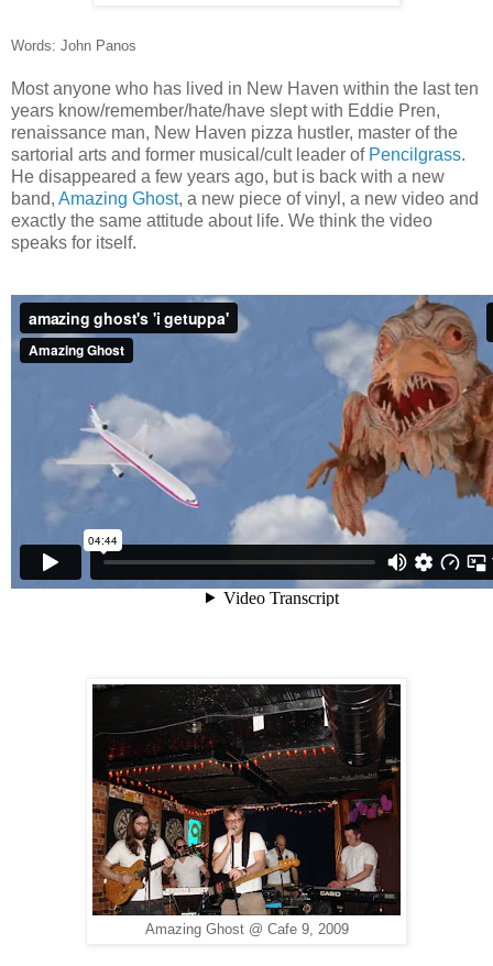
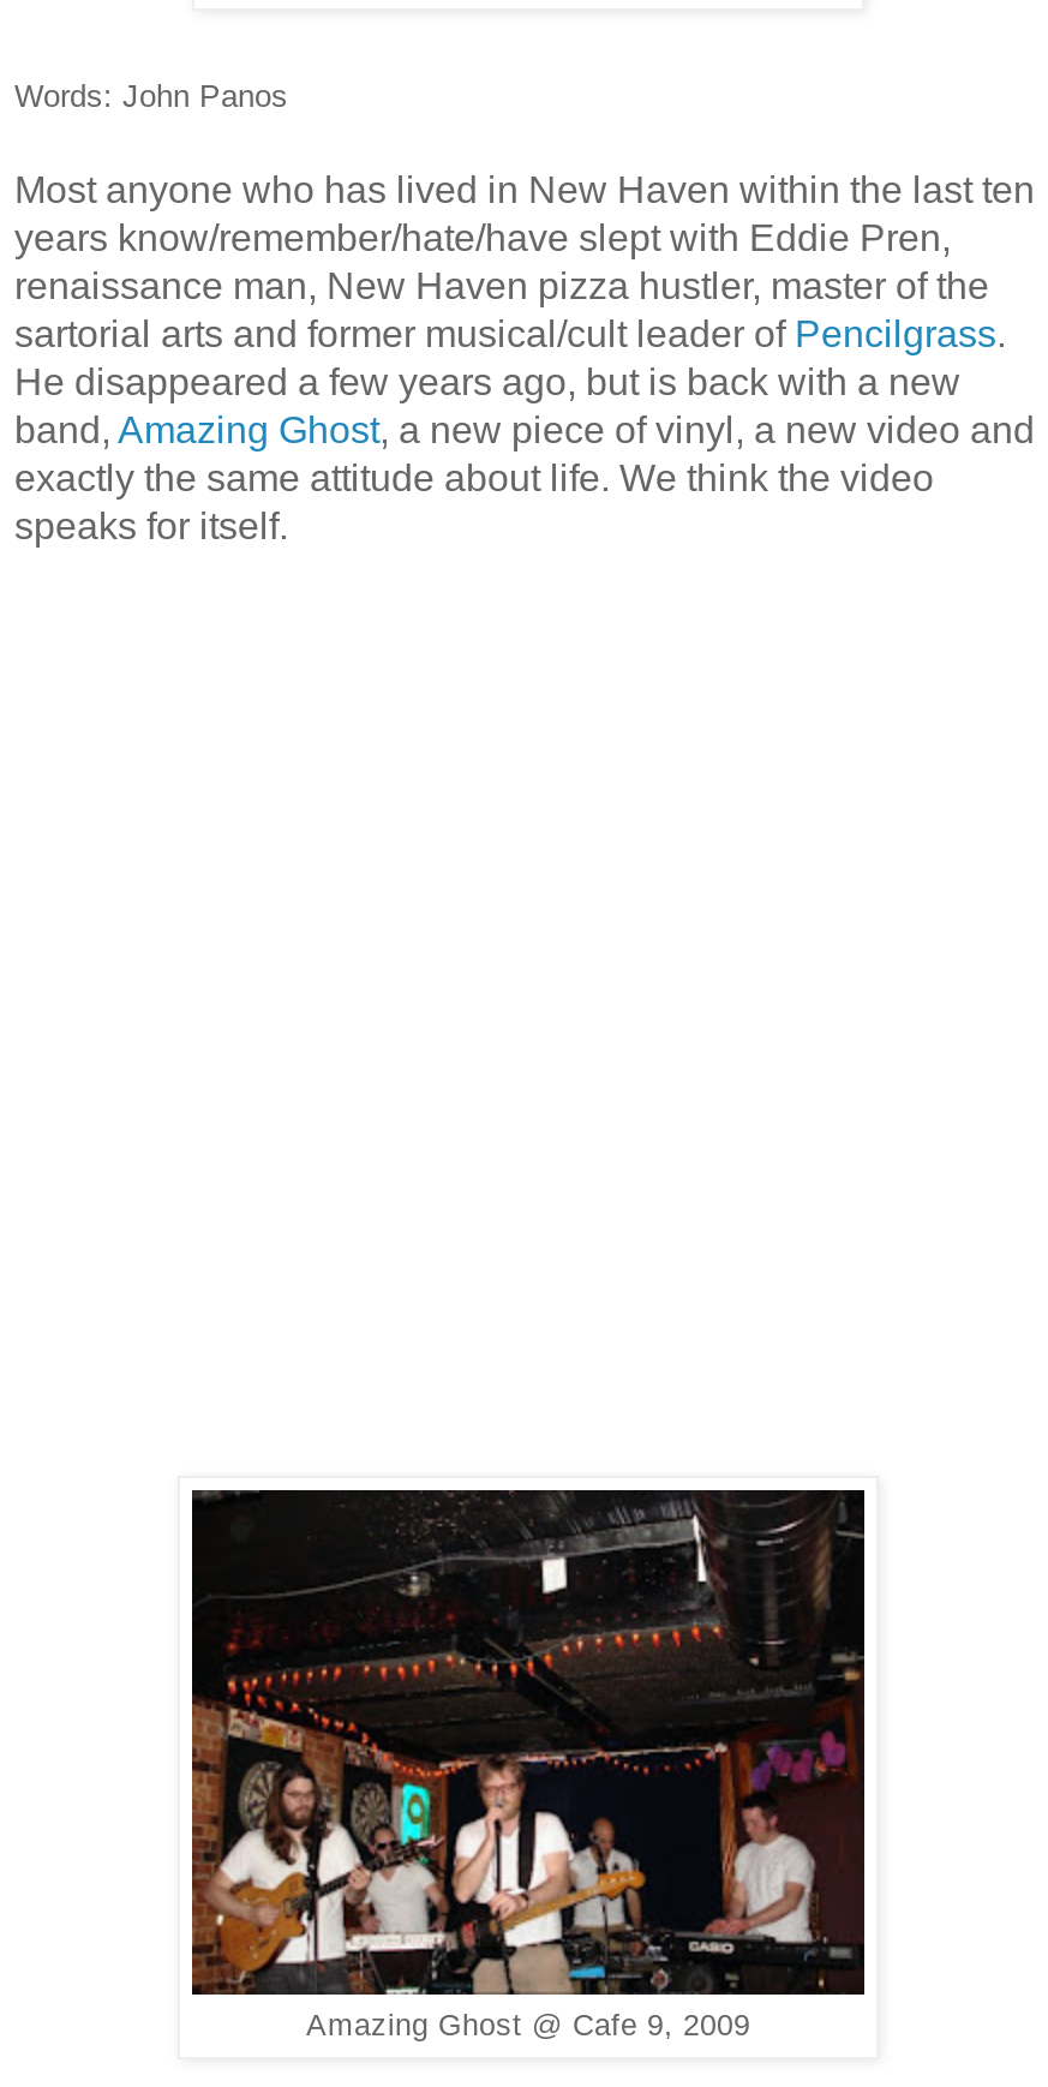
- [image]
